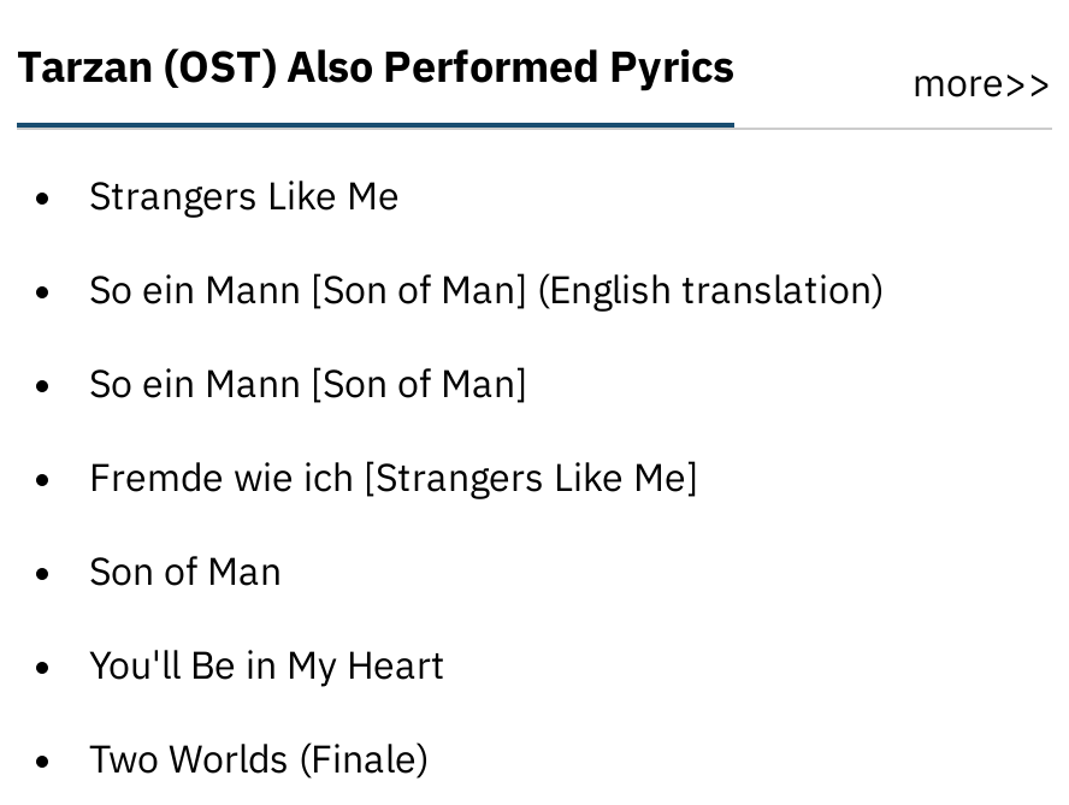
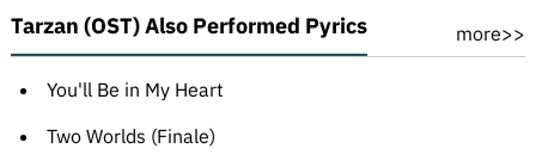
- Strangers Like Me
- So ein Mann [Son of Man] (English translation)
- So ein Mann [Son of Man]
- Fremde wie ich [Strangers Like Me]
- Son of Man
